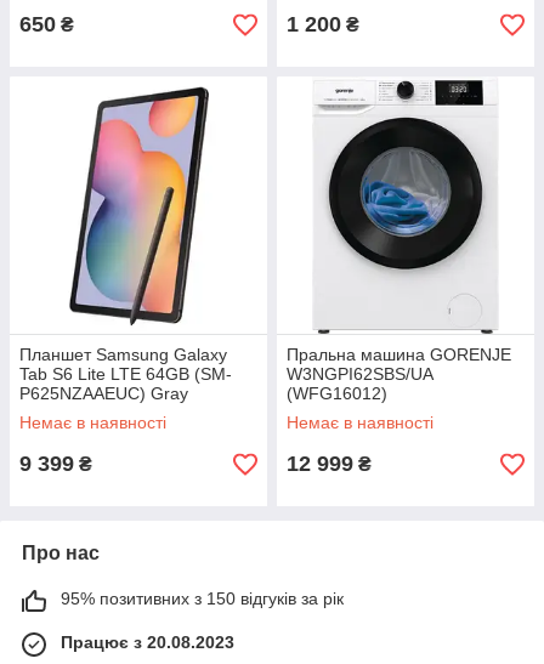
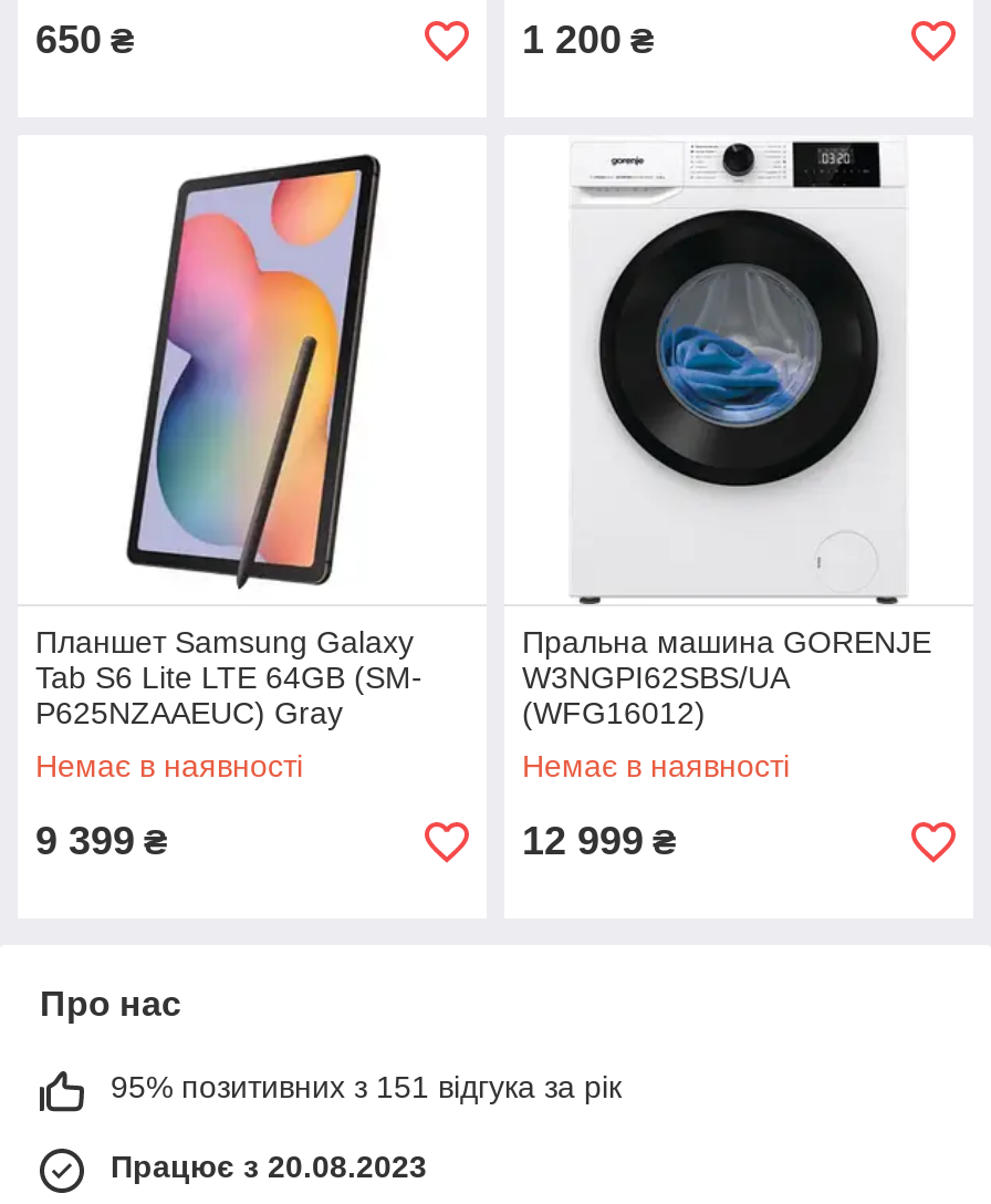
- 95% позитивних з 150 відгуків за рік
+ 95% позитивних з 151 відгука за рік
